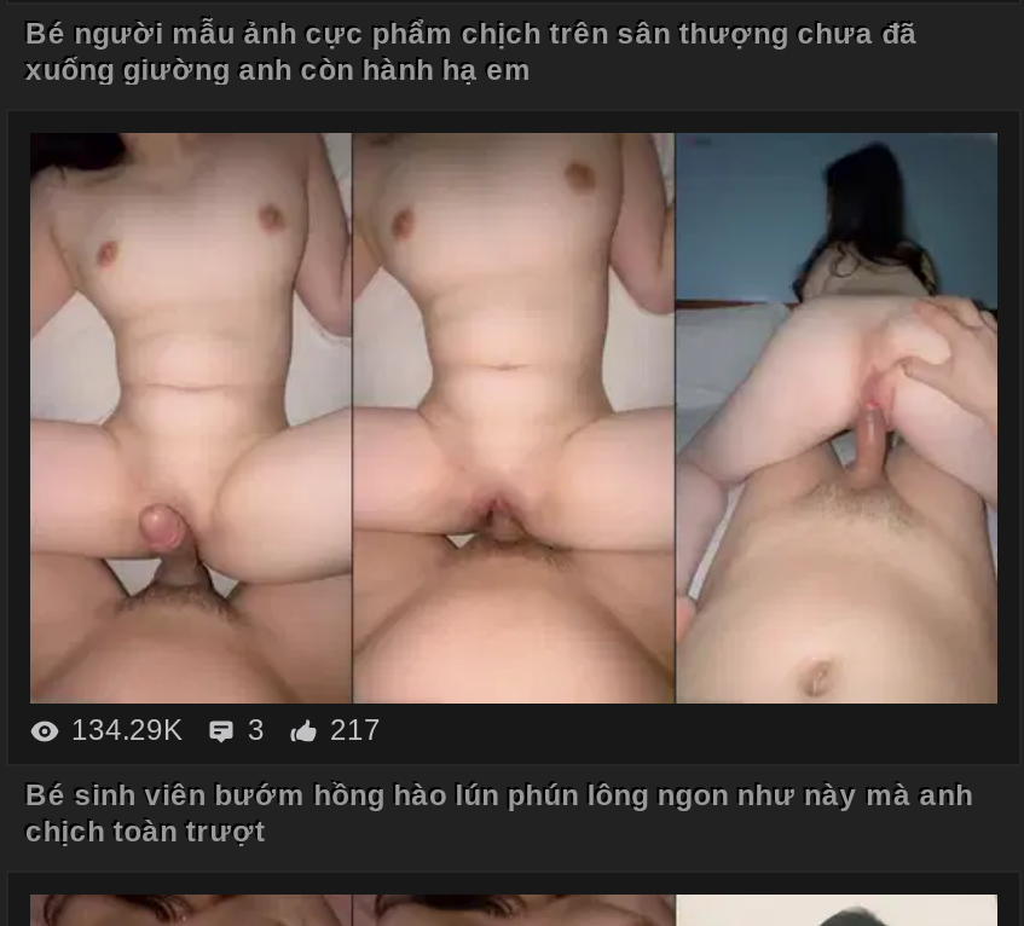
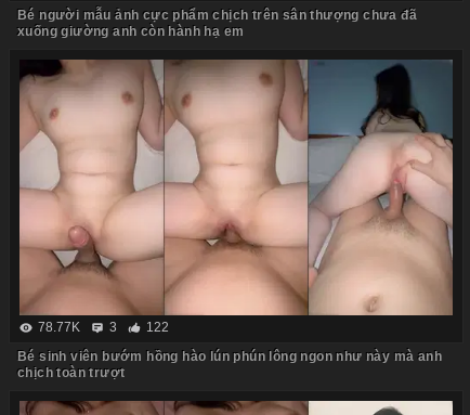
- 134.29K
+ 78.77K

- 217
+ 122
